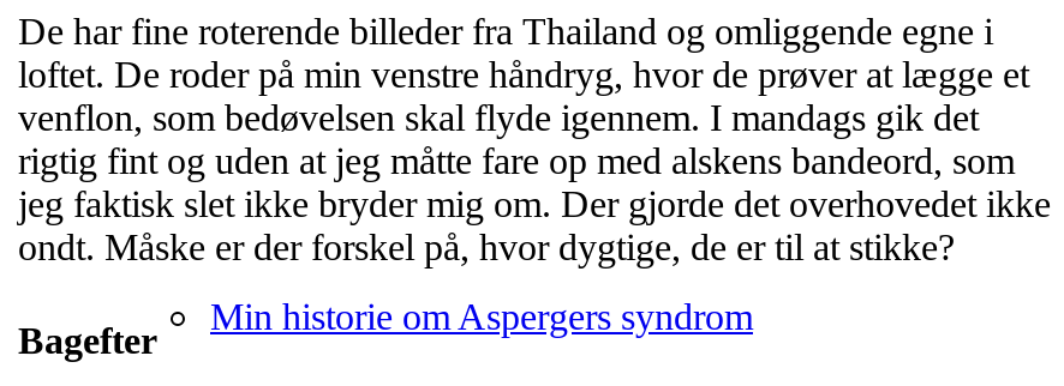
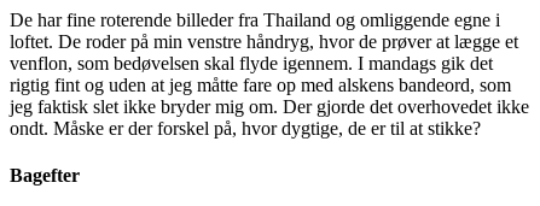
- Min historie om Aspergers syndrom
